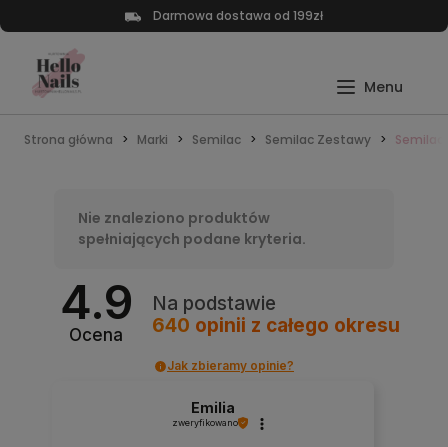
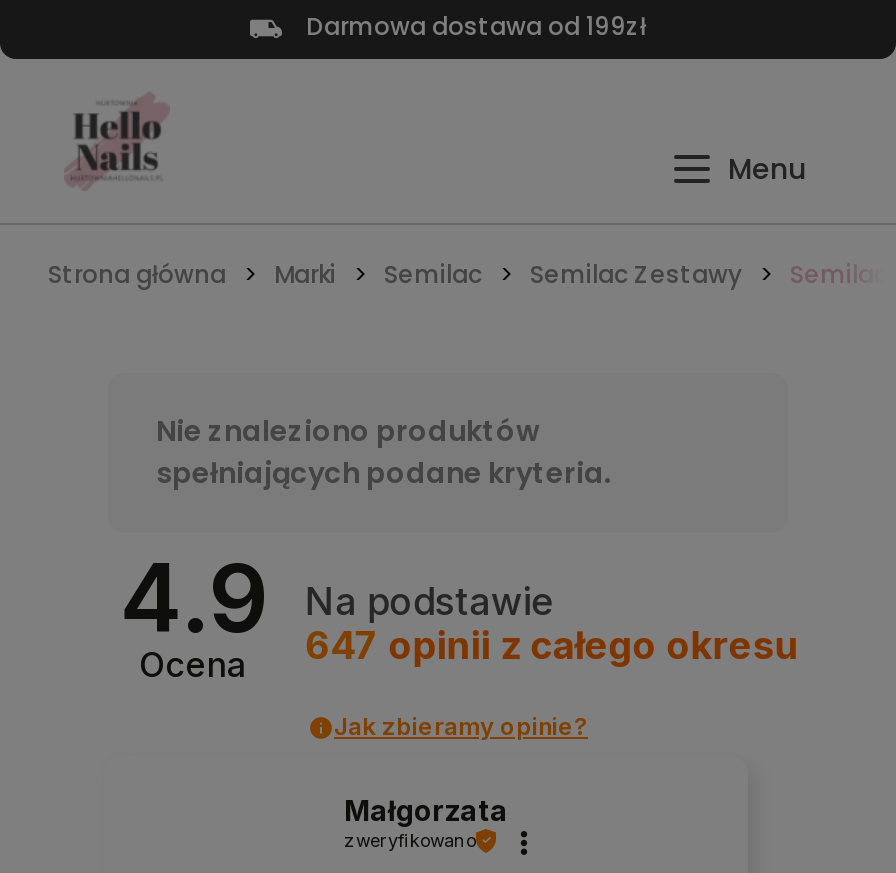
- 640 opinii z całego okresu
+ 647 opinii z całego okresu

- Emilia
+ Małgorzata
